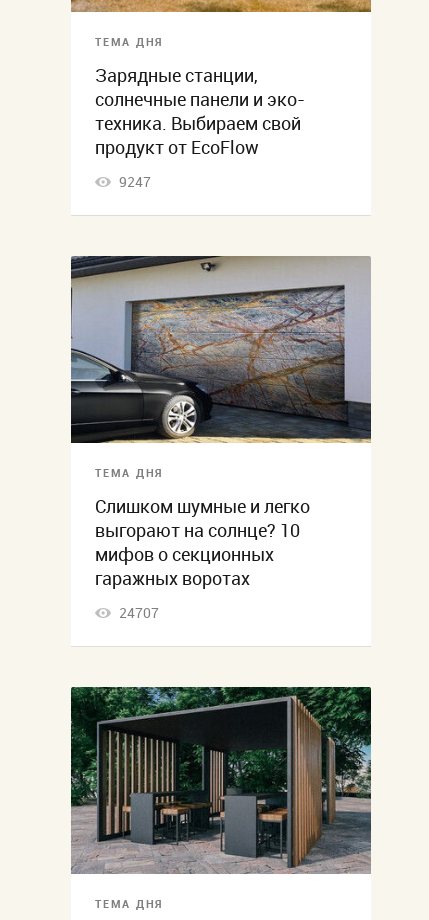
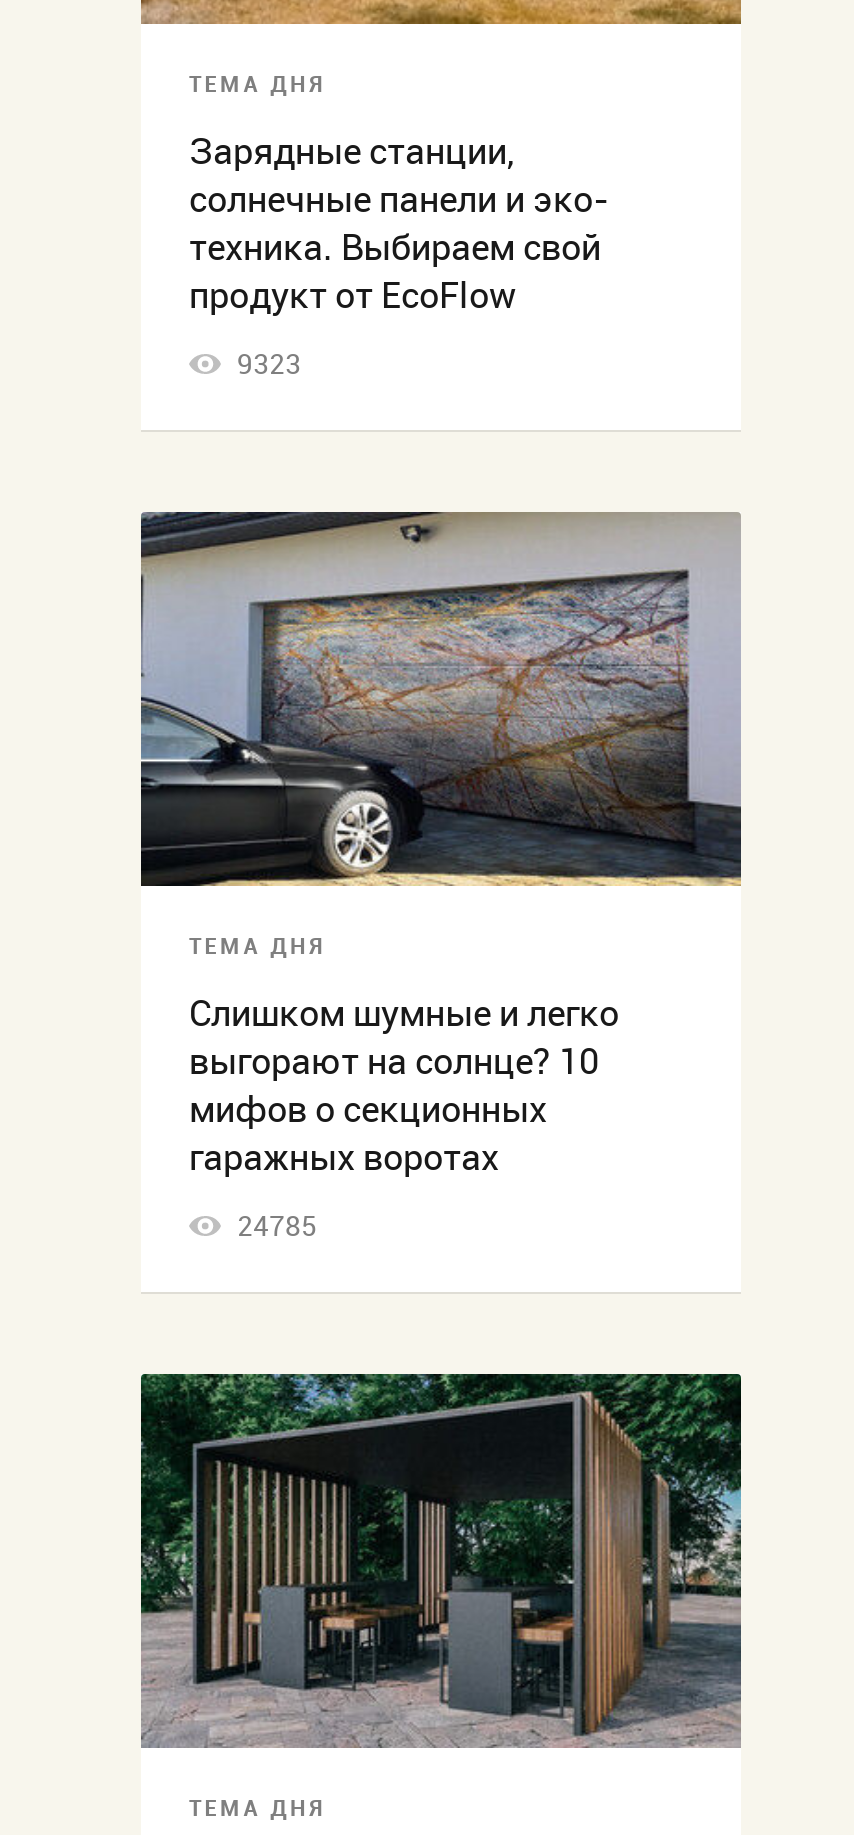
- 9247
+ 9323

- 24707
+ 24785
